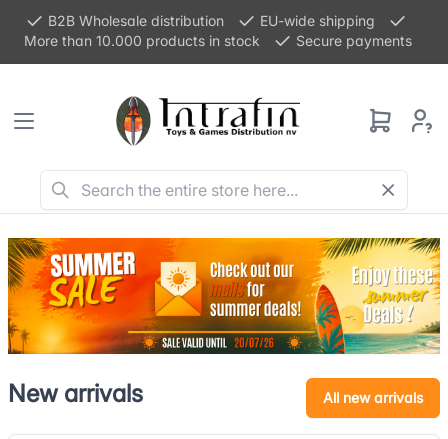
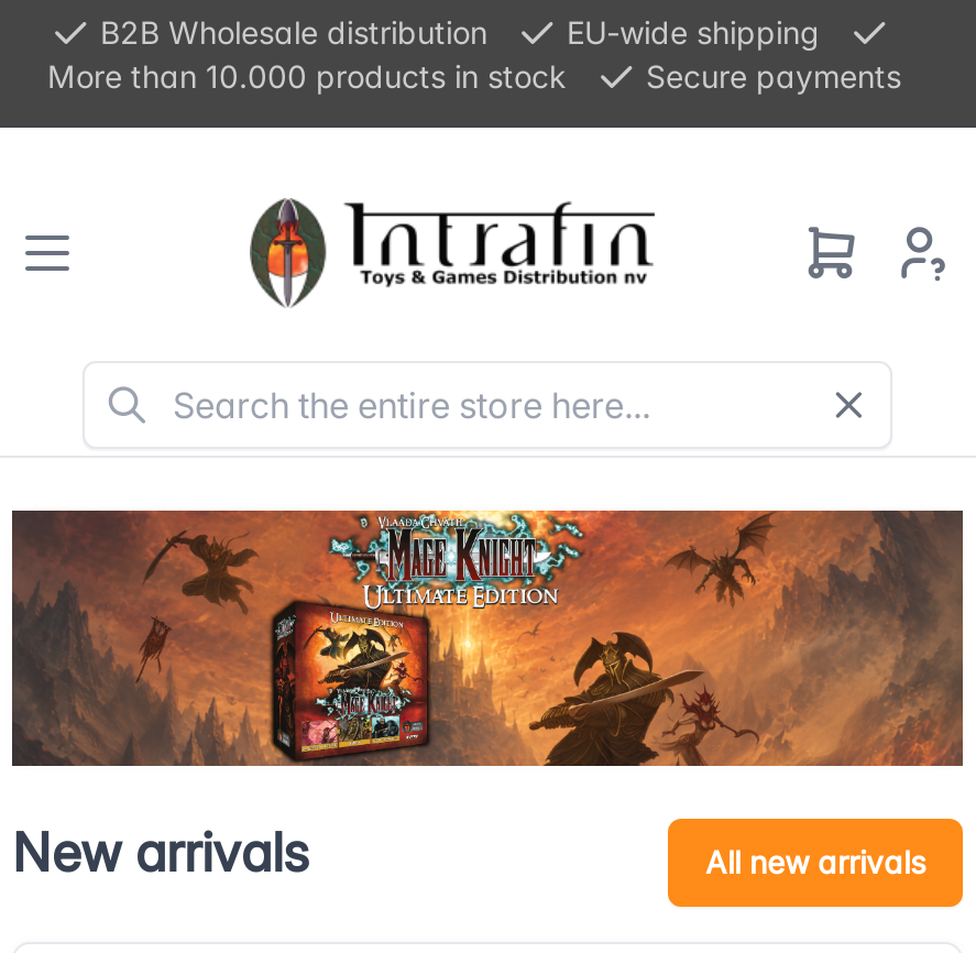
- [image]
+ [image]
